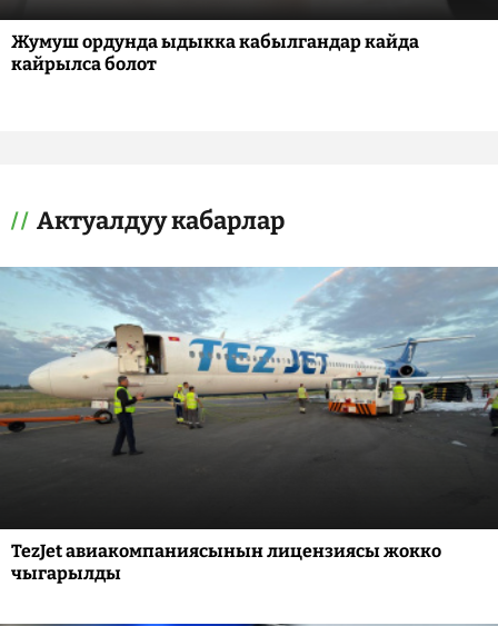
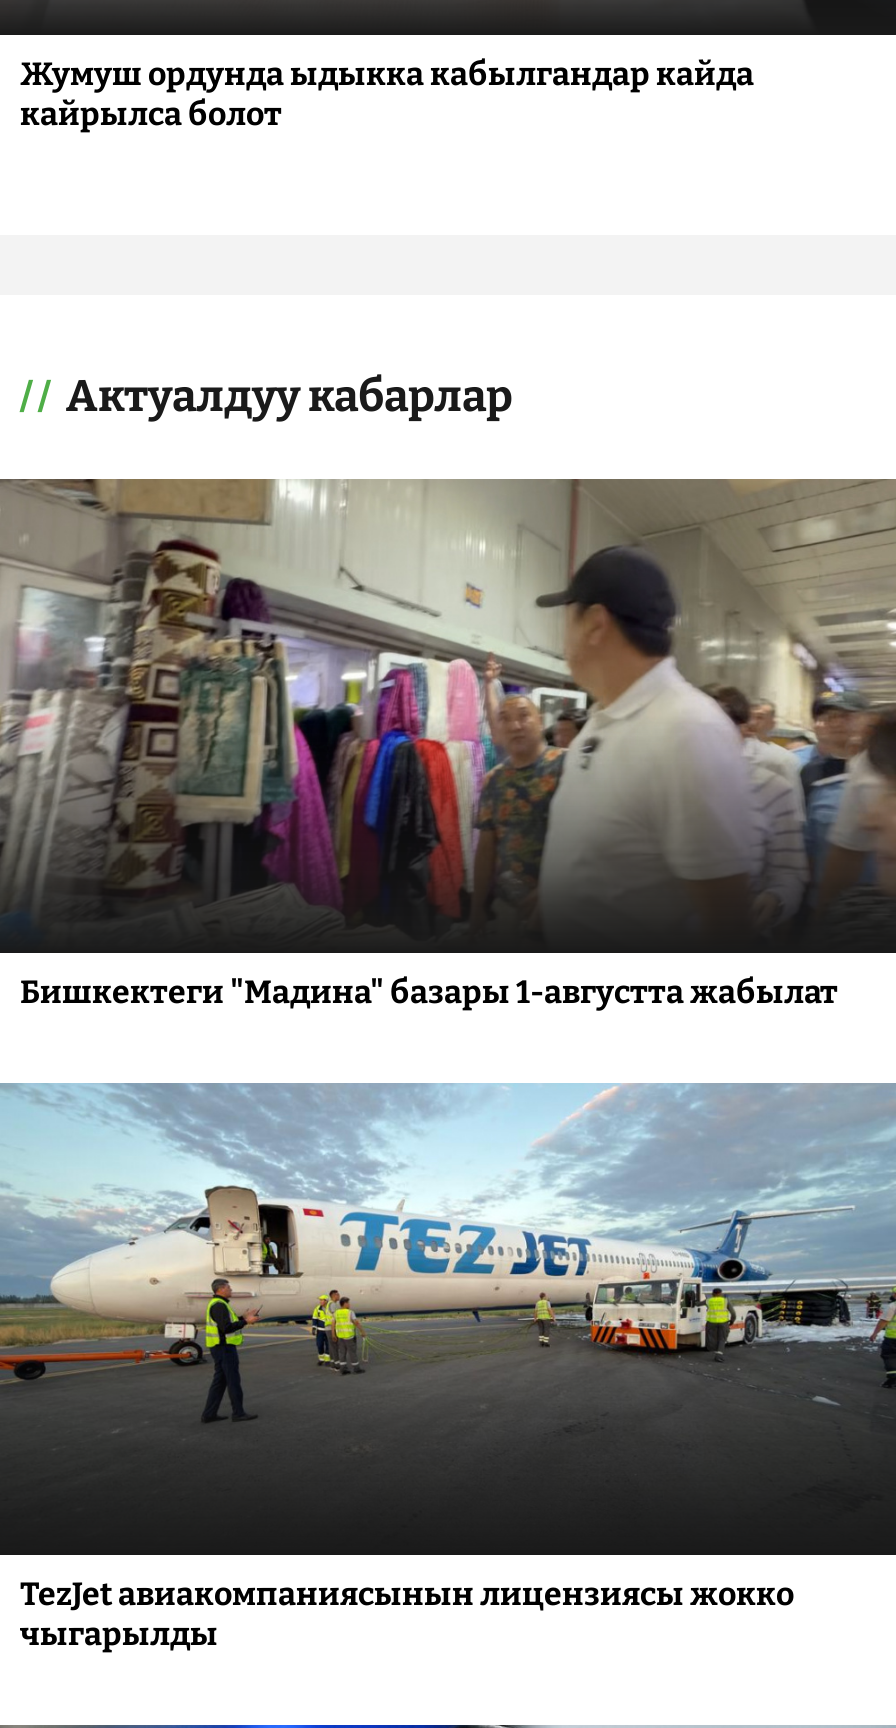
+ [image]
+ Бишкектеги "Мадина" базары 1-августта жабылат
